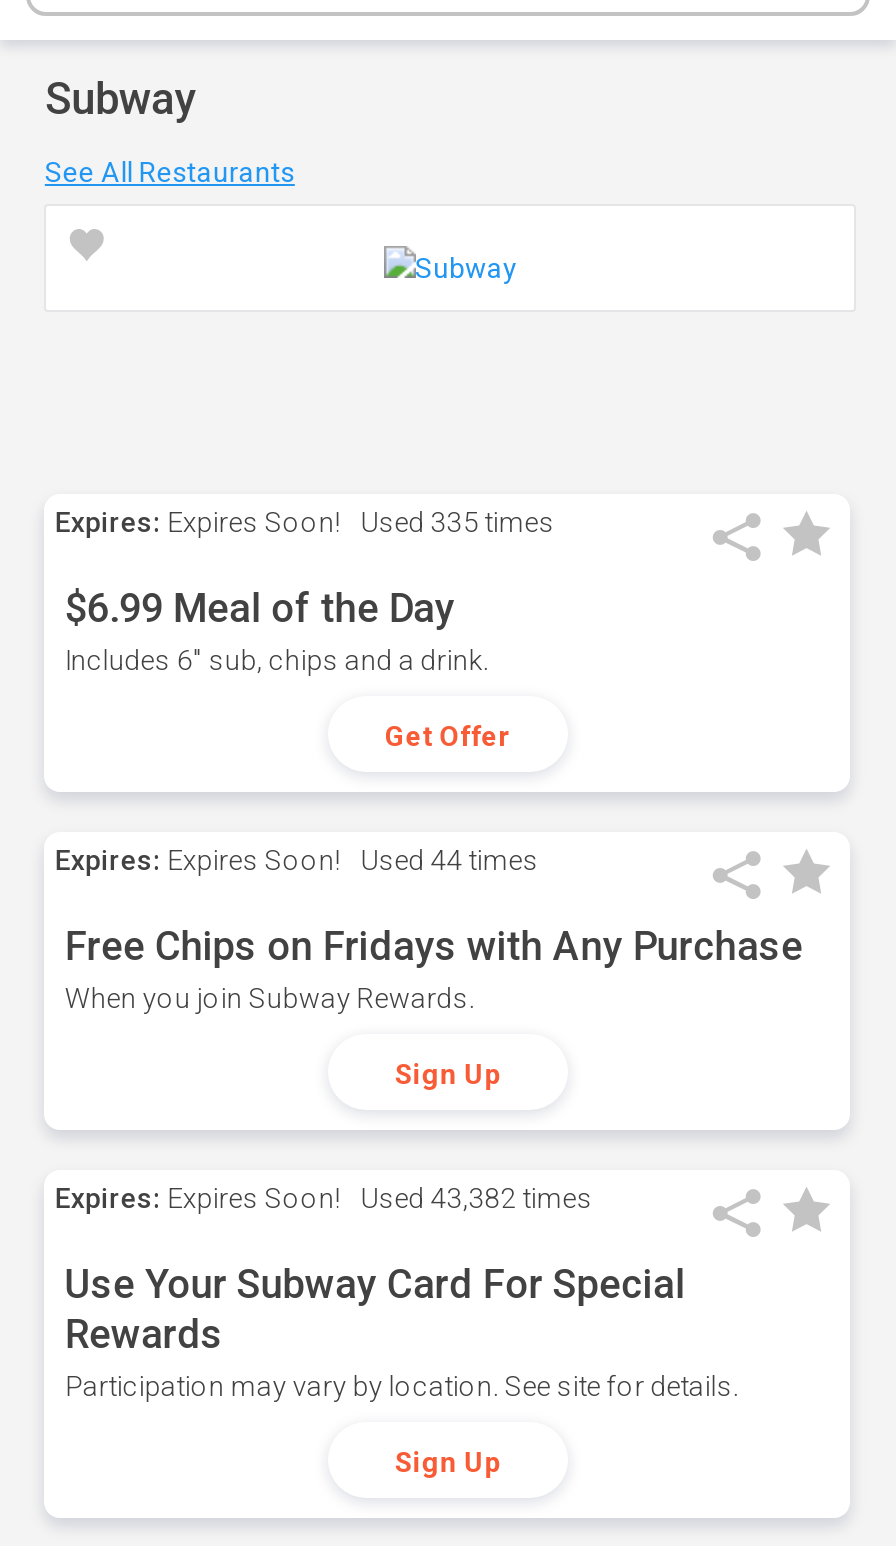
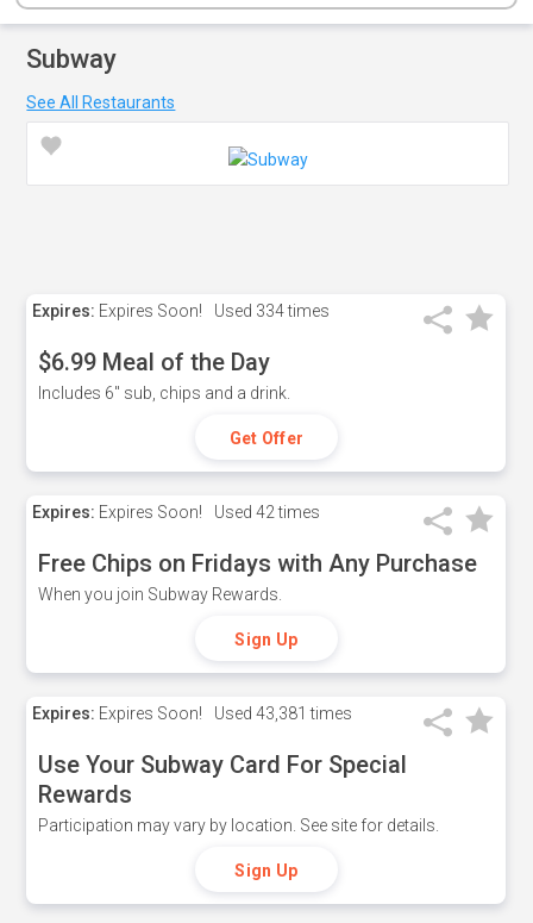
- Expires: Expires Soon! Used 335 times
+ Expires: Expires Soon! Used 334 times

- Expires: Expires Soon! Used 44 times
+ Expires: Expires Soon! Used 42 times

- Expires: Expires Soon! Used 43,382 times
+ Expires: Expires Soon! Used 43,381 times
